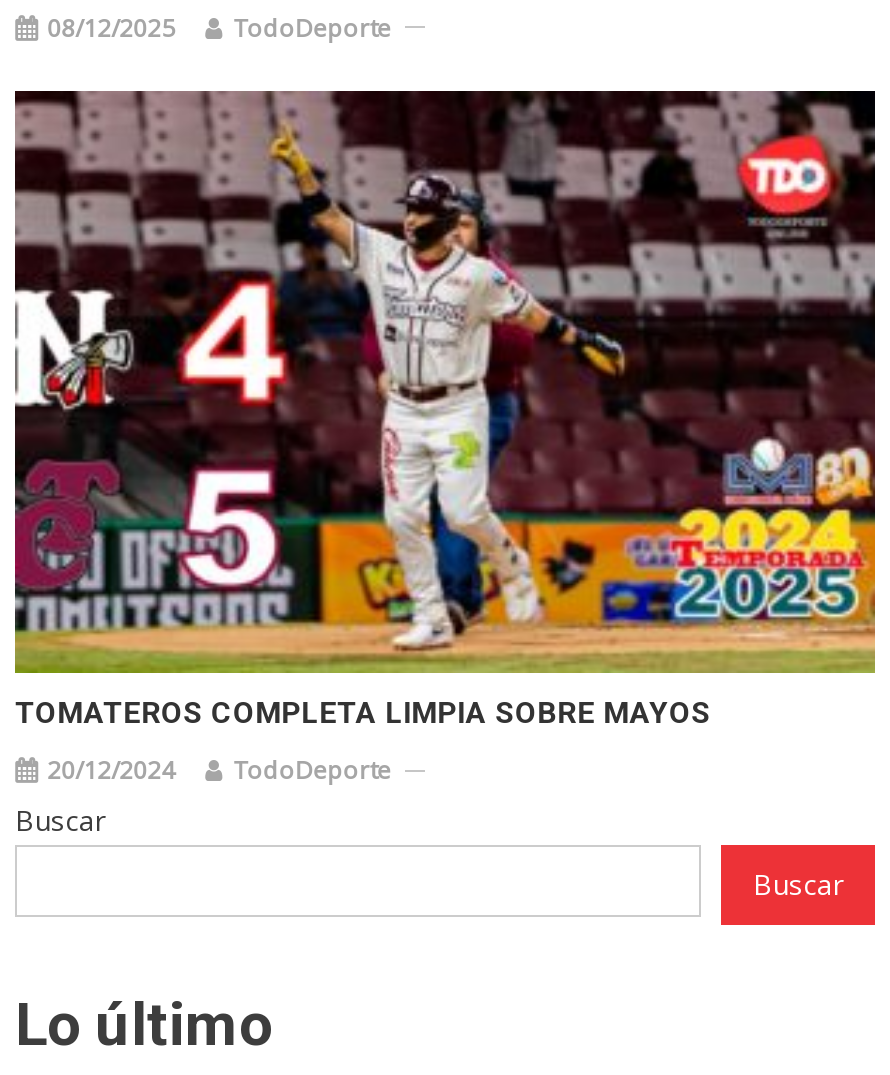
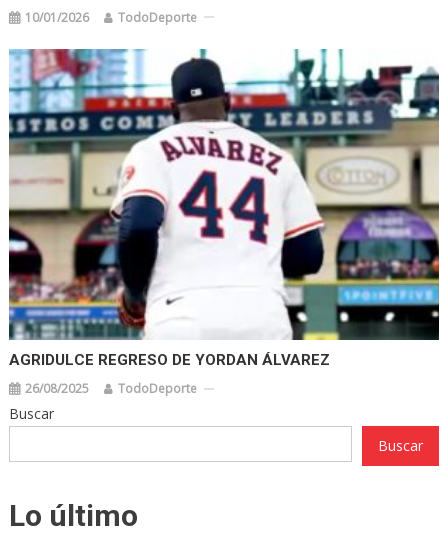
- 08/12/2025 TodoDeporte
+ 10/01/2026 TodoDeporte

- [image]
- TOMATEROS COMPLETA LIMPIA SOBRE MAYOS
+ [image]
+ AGRIDULCE REGRESO DE YORDAN ÁLVAREZ

- 20/12/2024 TodoDeporte
+ 26/08/2025 TodoDeporte
